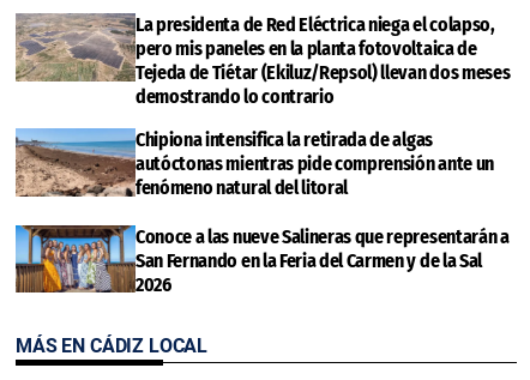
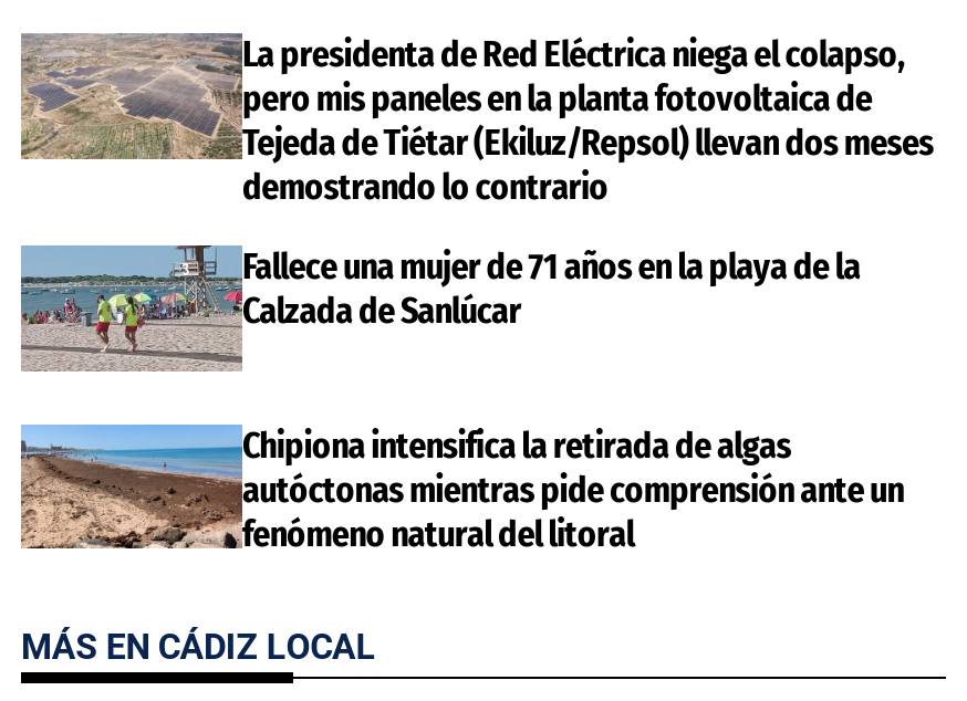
+ Fallece una mujer de 71 años en la playa de la
+ Calzada de Sanlúcar

moved down: [image] | Chipiona intensifica la retirada de algas | autóctonas mientras pide comprensión ante un | fenómeno natural del litoral

- [image]
- Conoce a las nueve Salineras que representarán a
- San Fernando en la Feria del Carmen y de la Sal
- 2026
